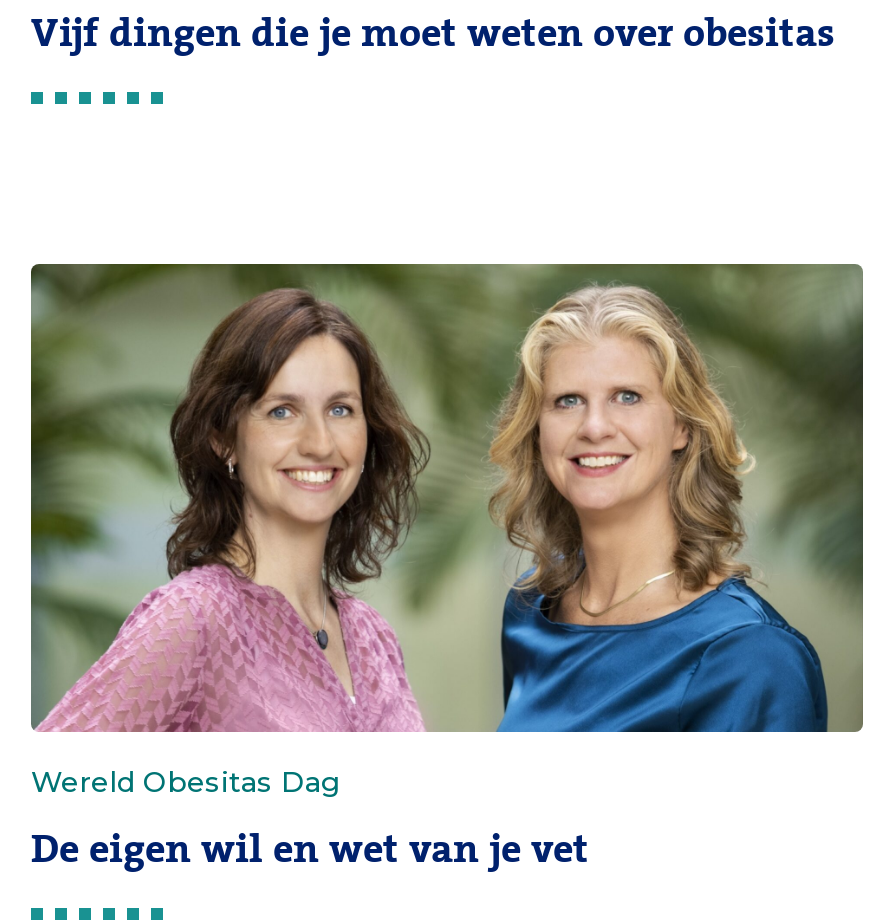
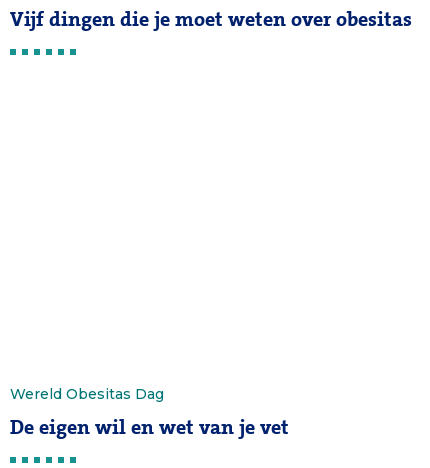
- [image]
